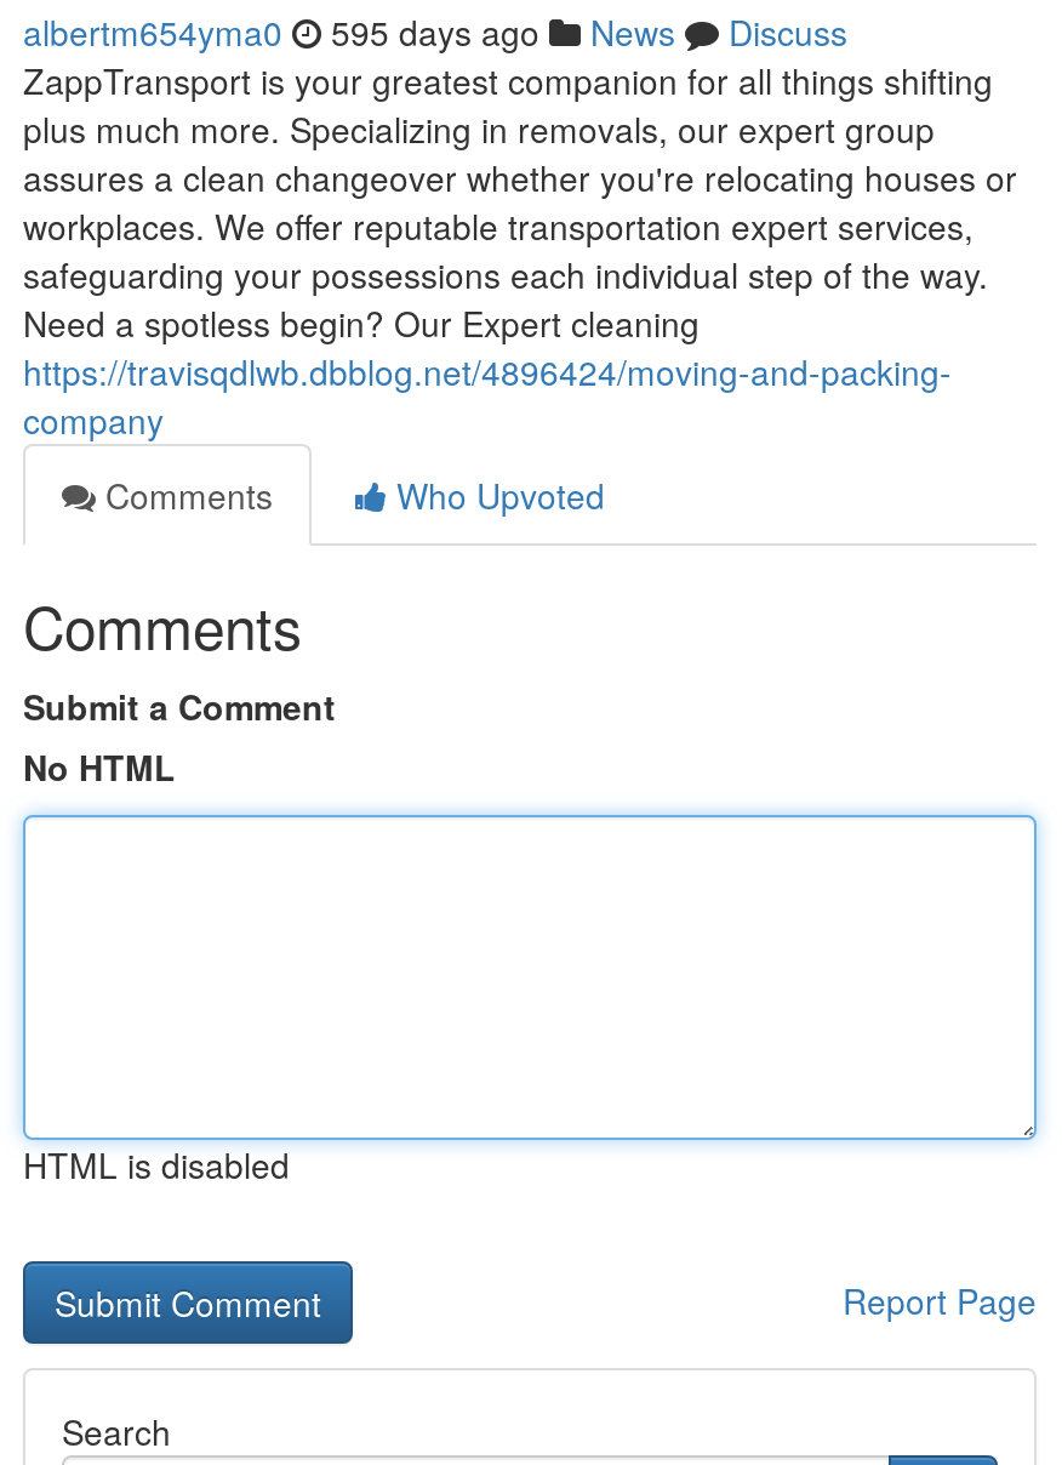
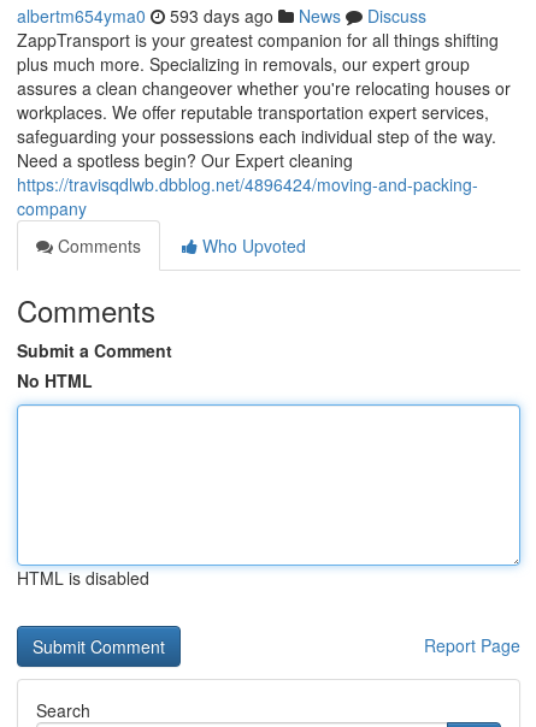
- albertm654yma0 595 days ago News Discuss
+ albertm654yma0 593 days ago News Discuss
